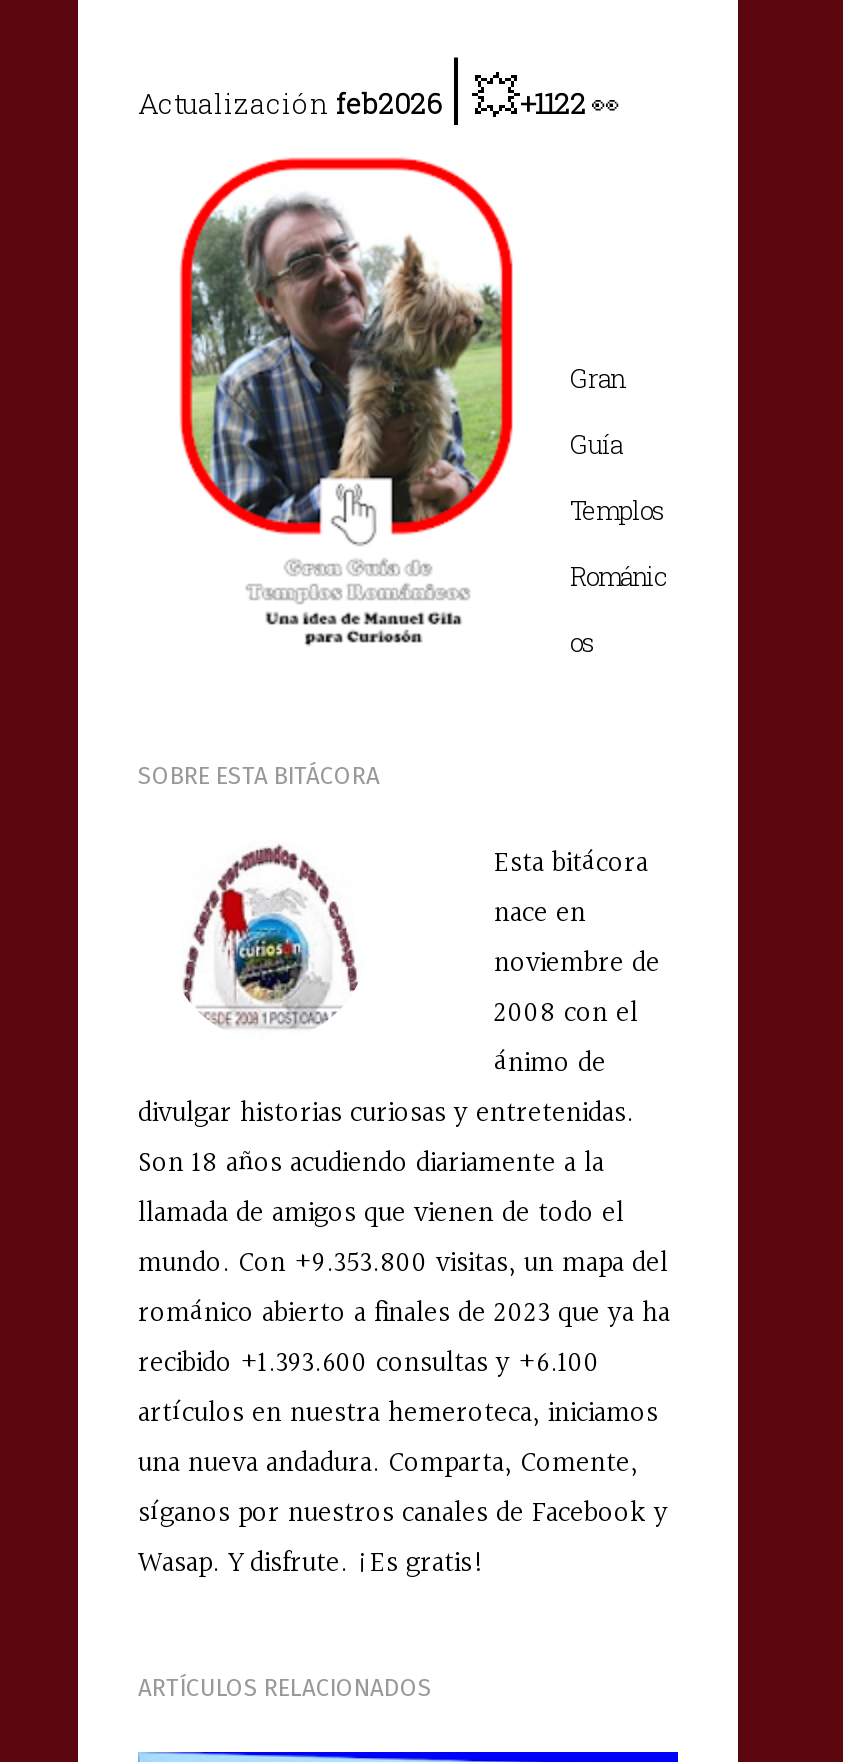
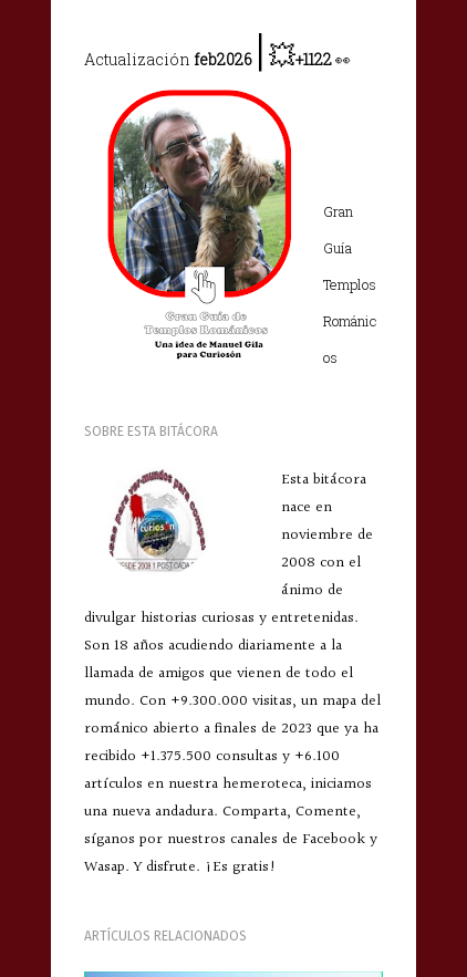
- mundo. Con +9.353.800 visitas, un mapa del
+ mundo. Con +9.300.000 visitas, un mapa del

- recibido +1.393.600 consultas y +6.100
+ recibido +1.375.500 consultas y +6.100
